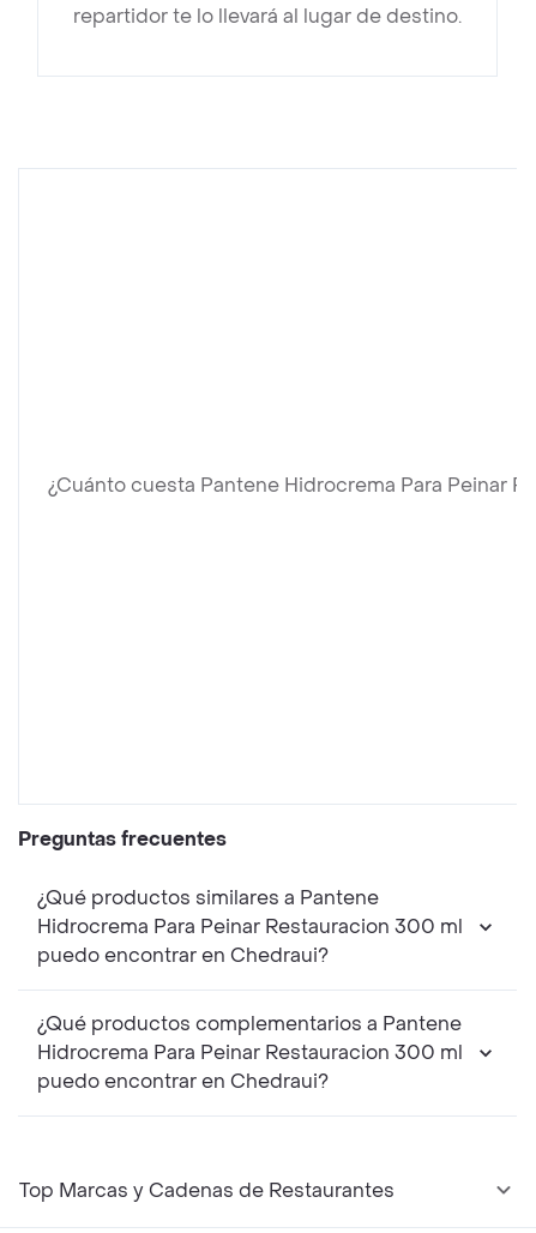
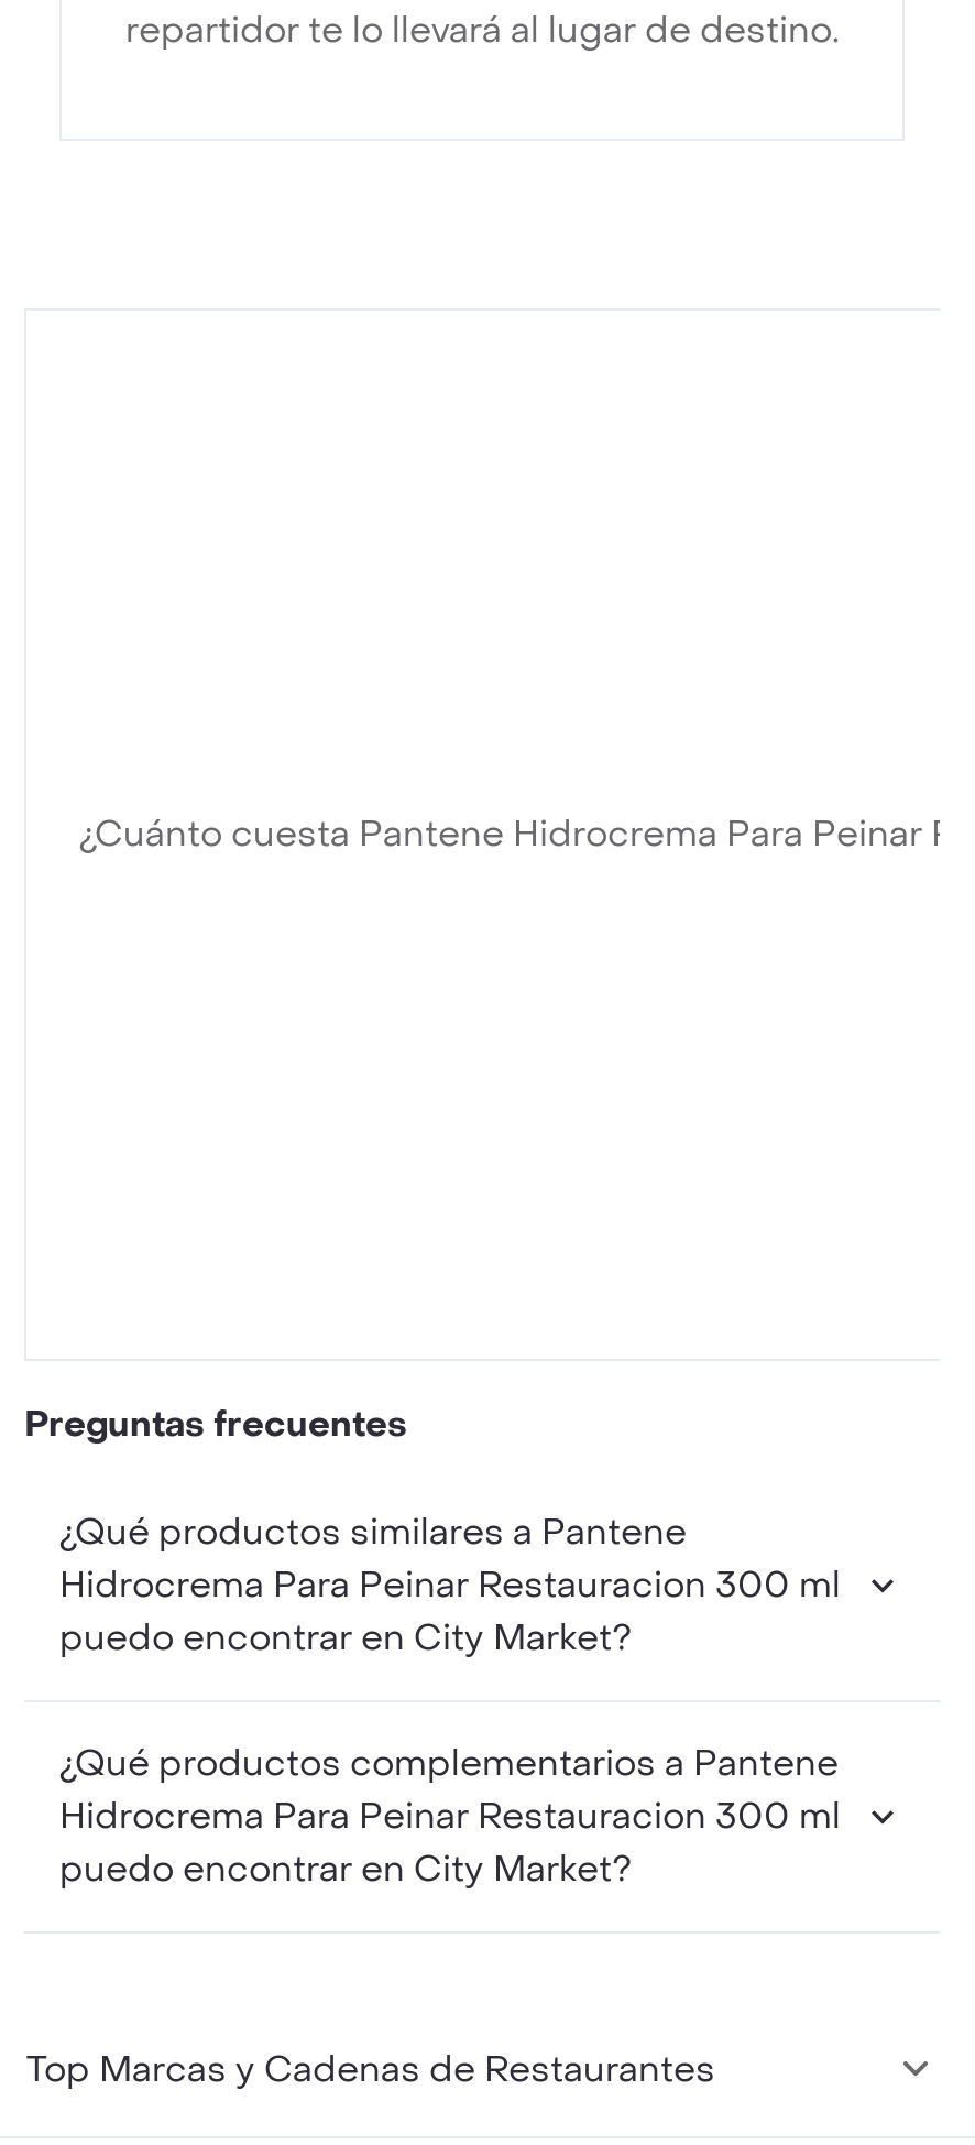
- puedo encontrar en Chedraui?
+ puedo encontrar en City Market?

- puedo encontrar en Chedraui?
+ puedo encontrar en City Market?
